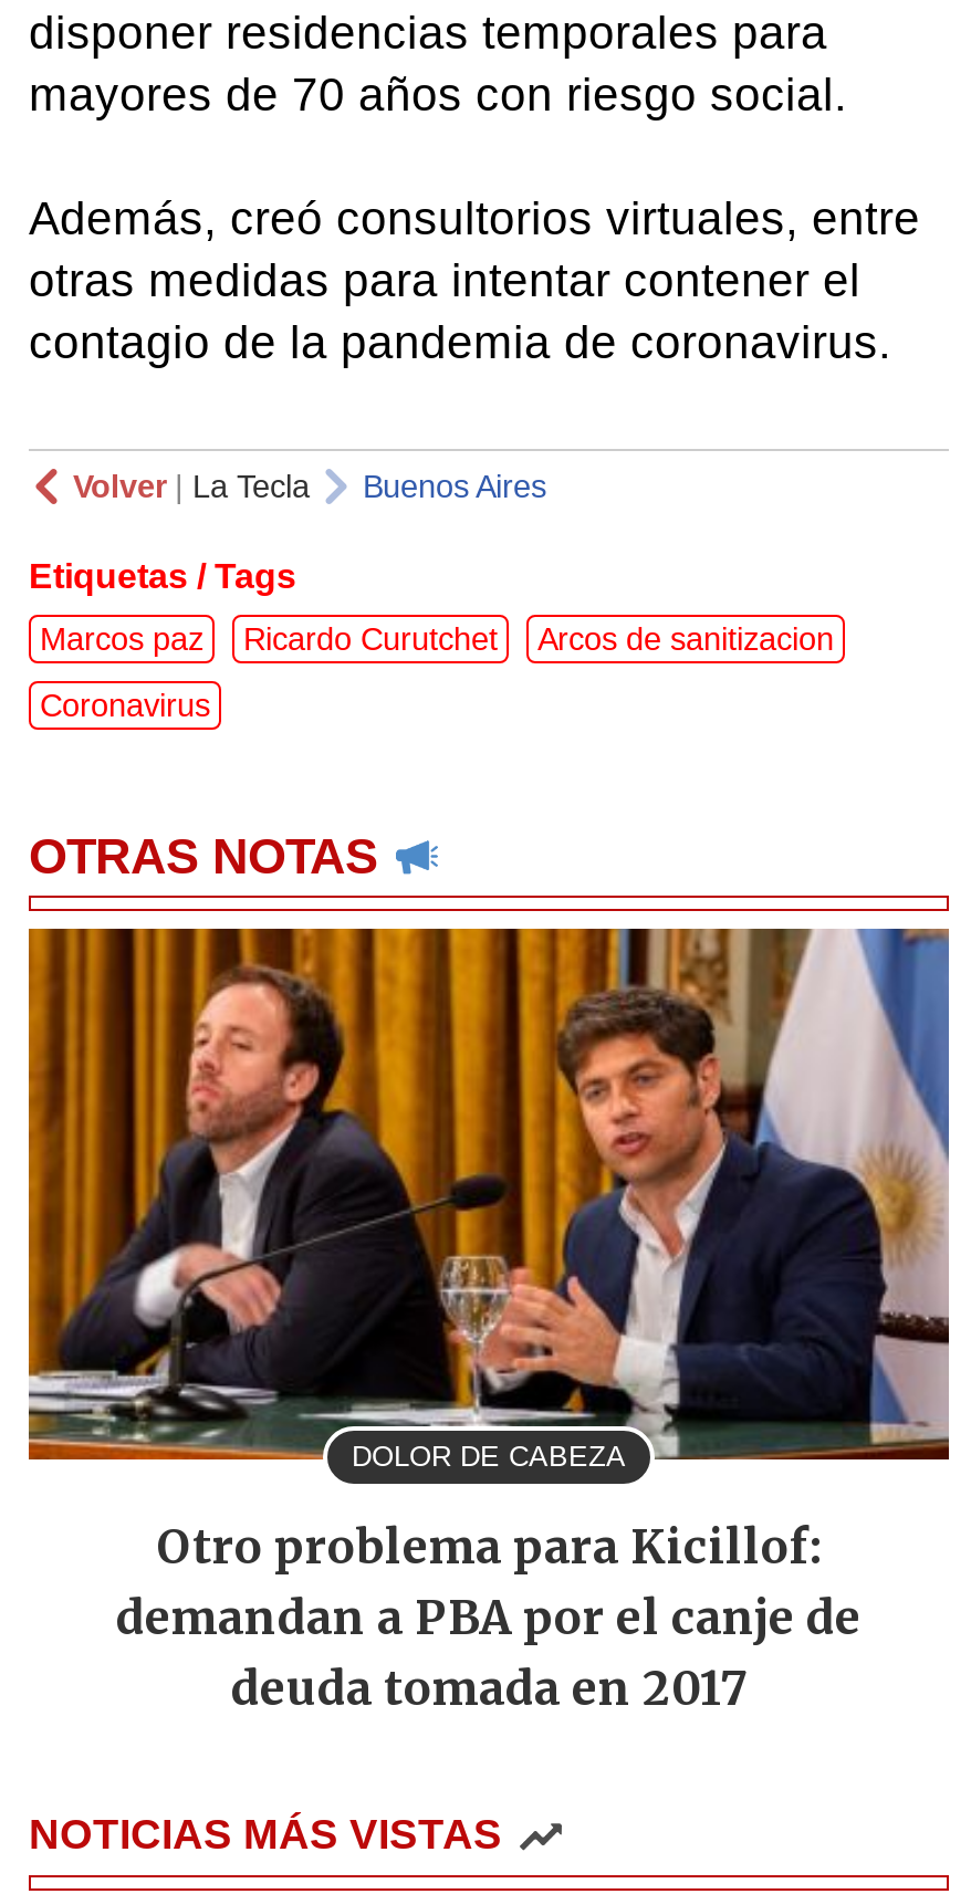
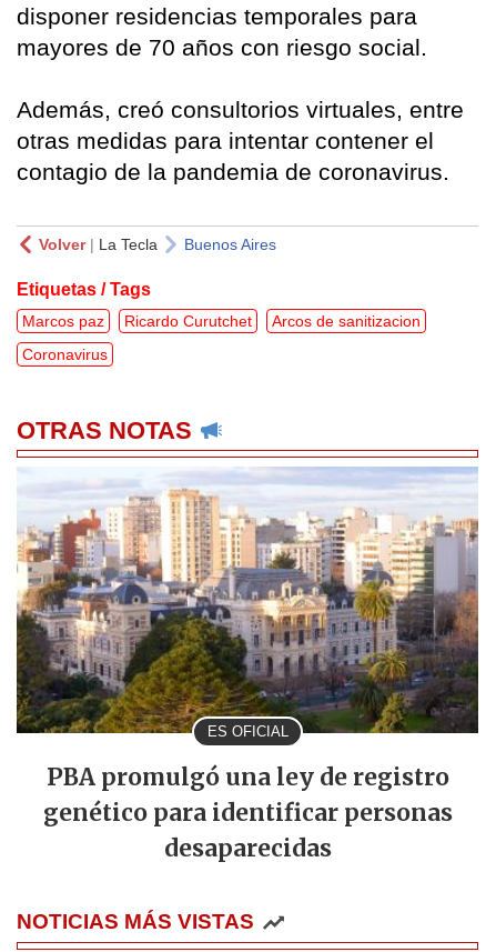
- [image]
- DOLOR DE CABEZA
+ [image]
+ ES OFICIAL

- Otro problema para Kicillof:
- demandan a PBA por el canje de
- deuda tomada en 2017
+ PBA promulgó una ley de registro
+ genético para identificar personas
+ desaparecidas
